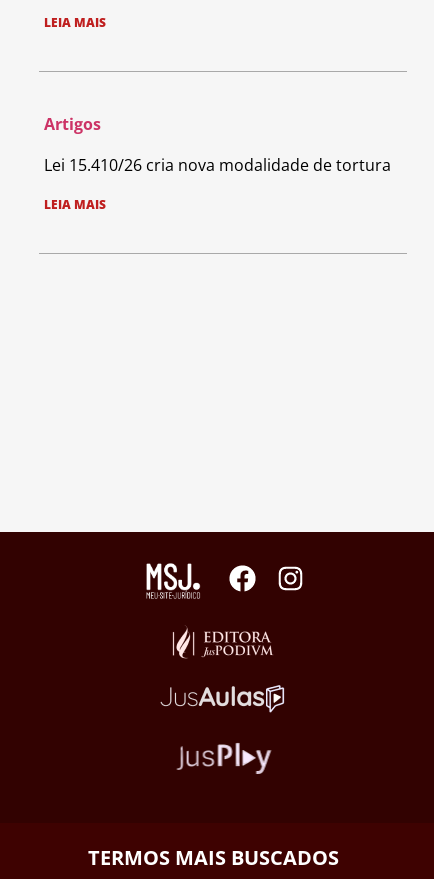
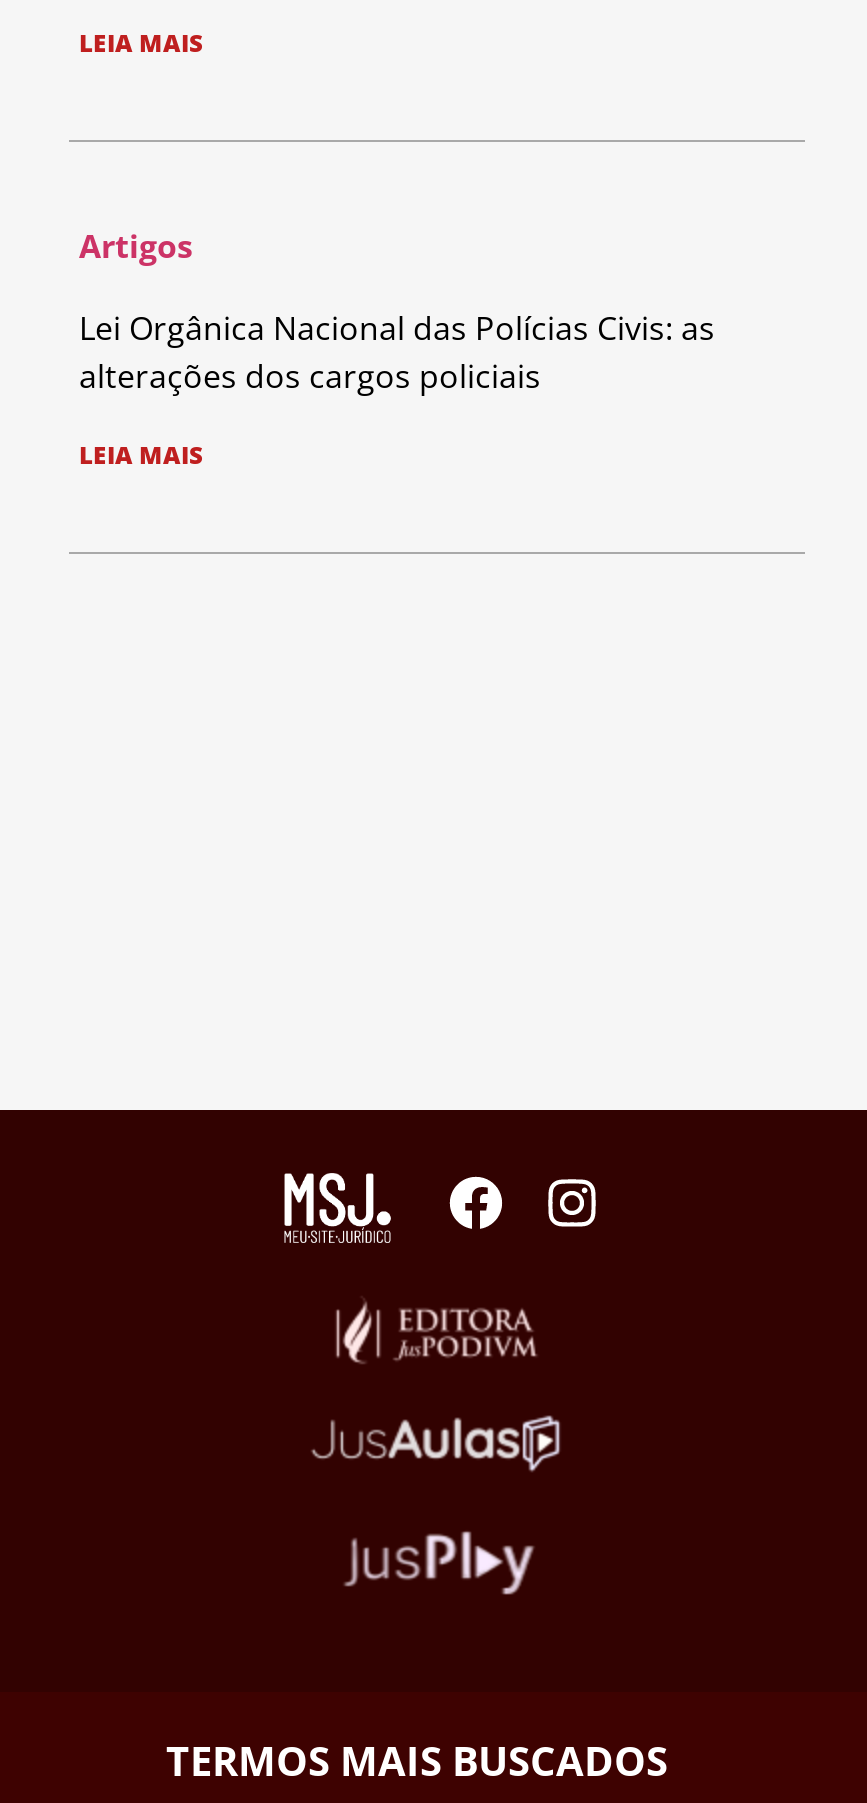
- Lei 15.410/26 cria nova modalidade de tortura
+ Lei Orgânica Nacional das Polícias Civis: as
+ alterações dos cargos policiais
